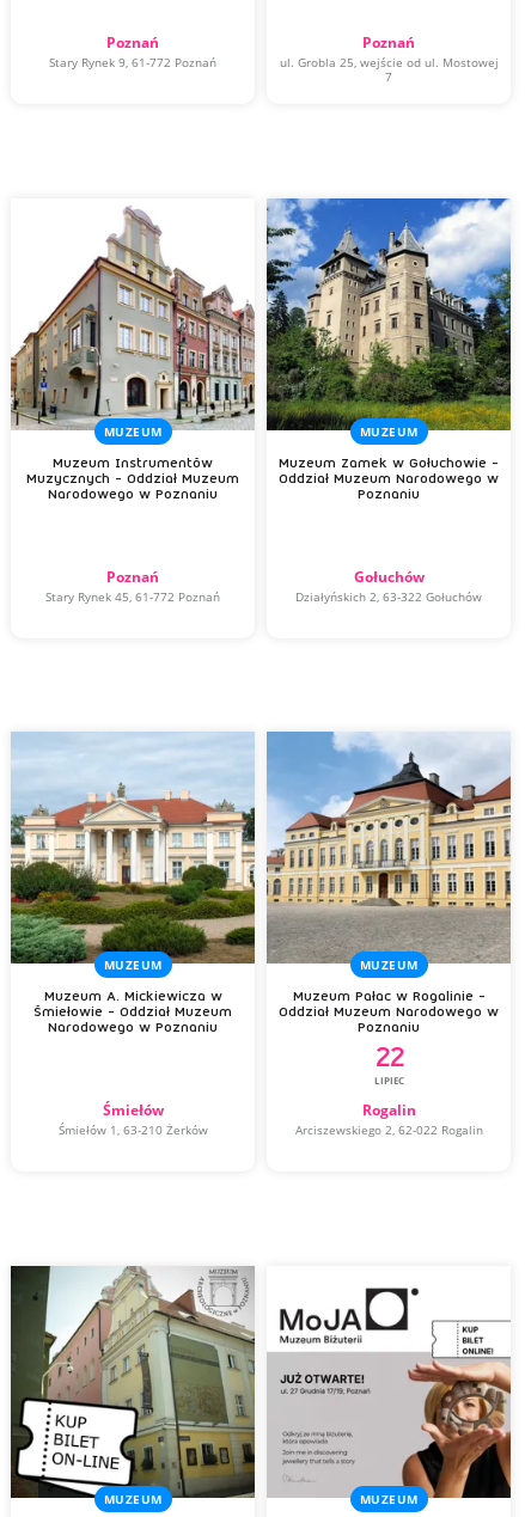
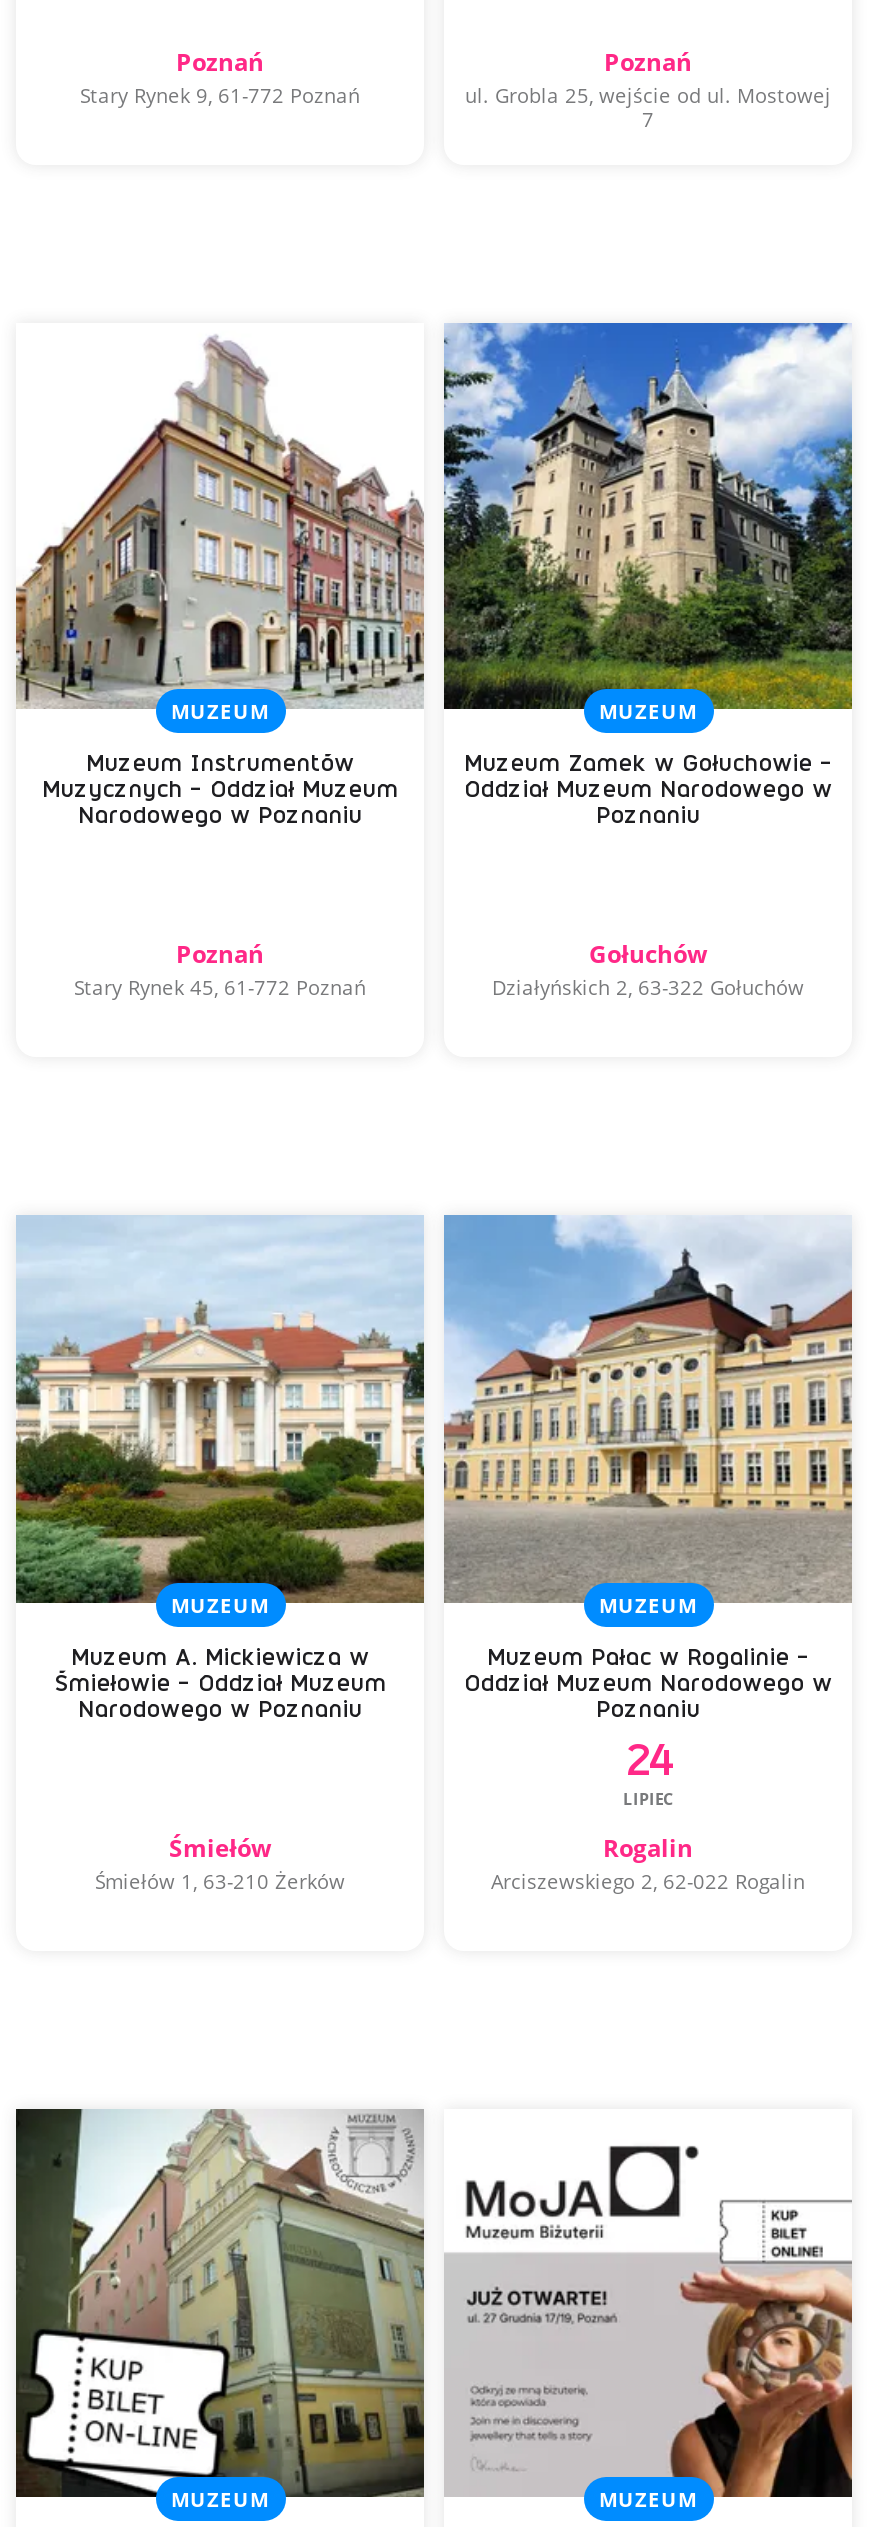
- 22
+ 24
